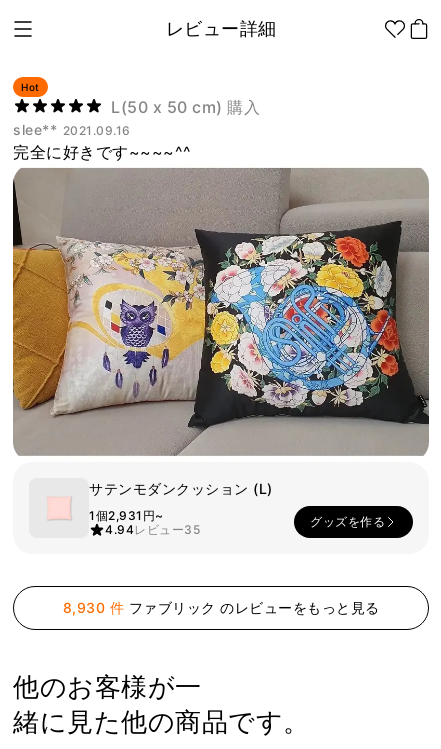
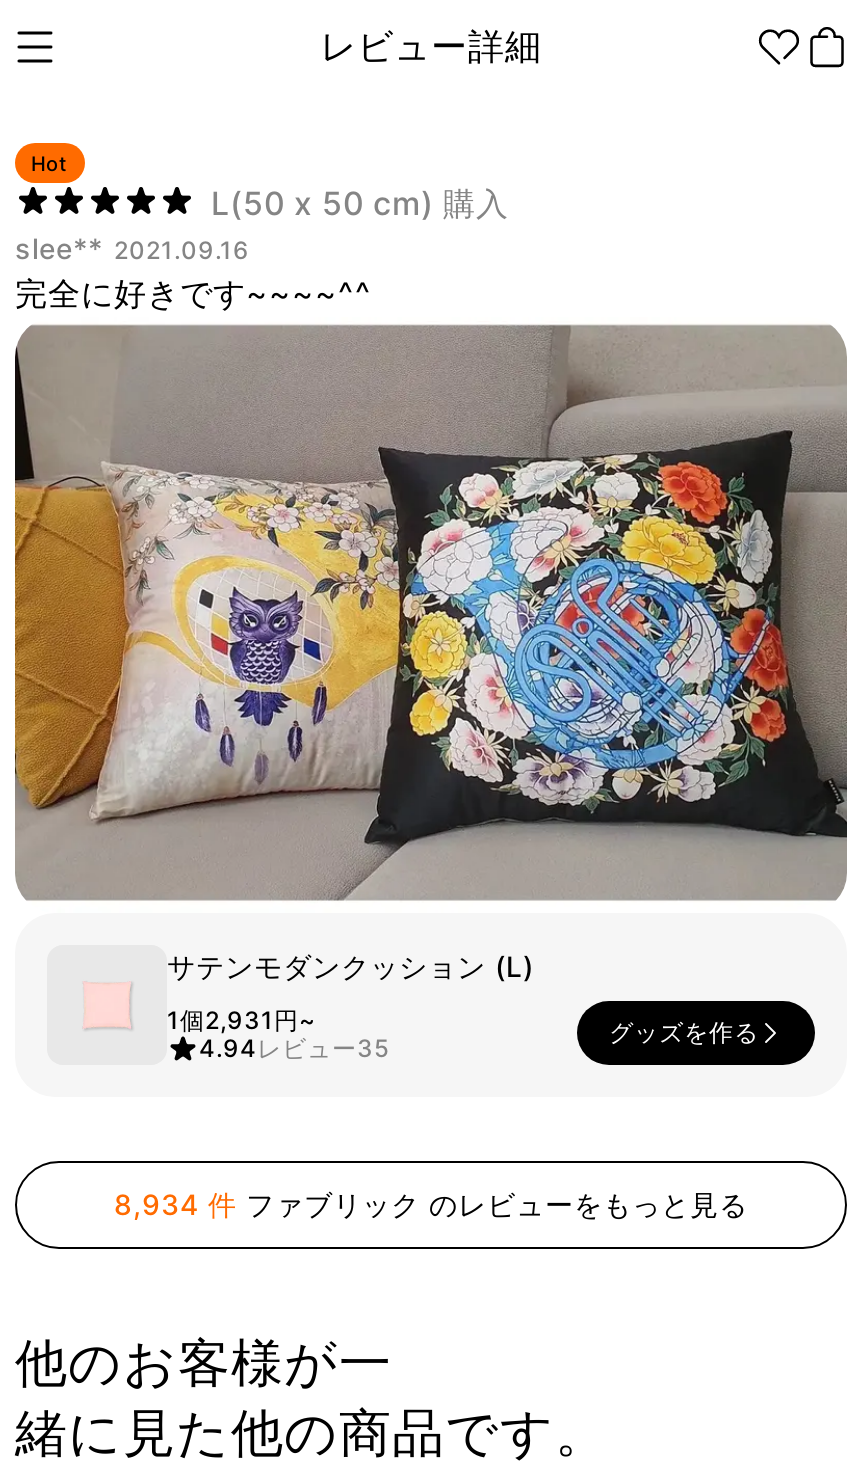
- 8,930 件ファブリック のレビューをもっと見る
+ 8,934 件ファブリック のレビューをもっと見る
